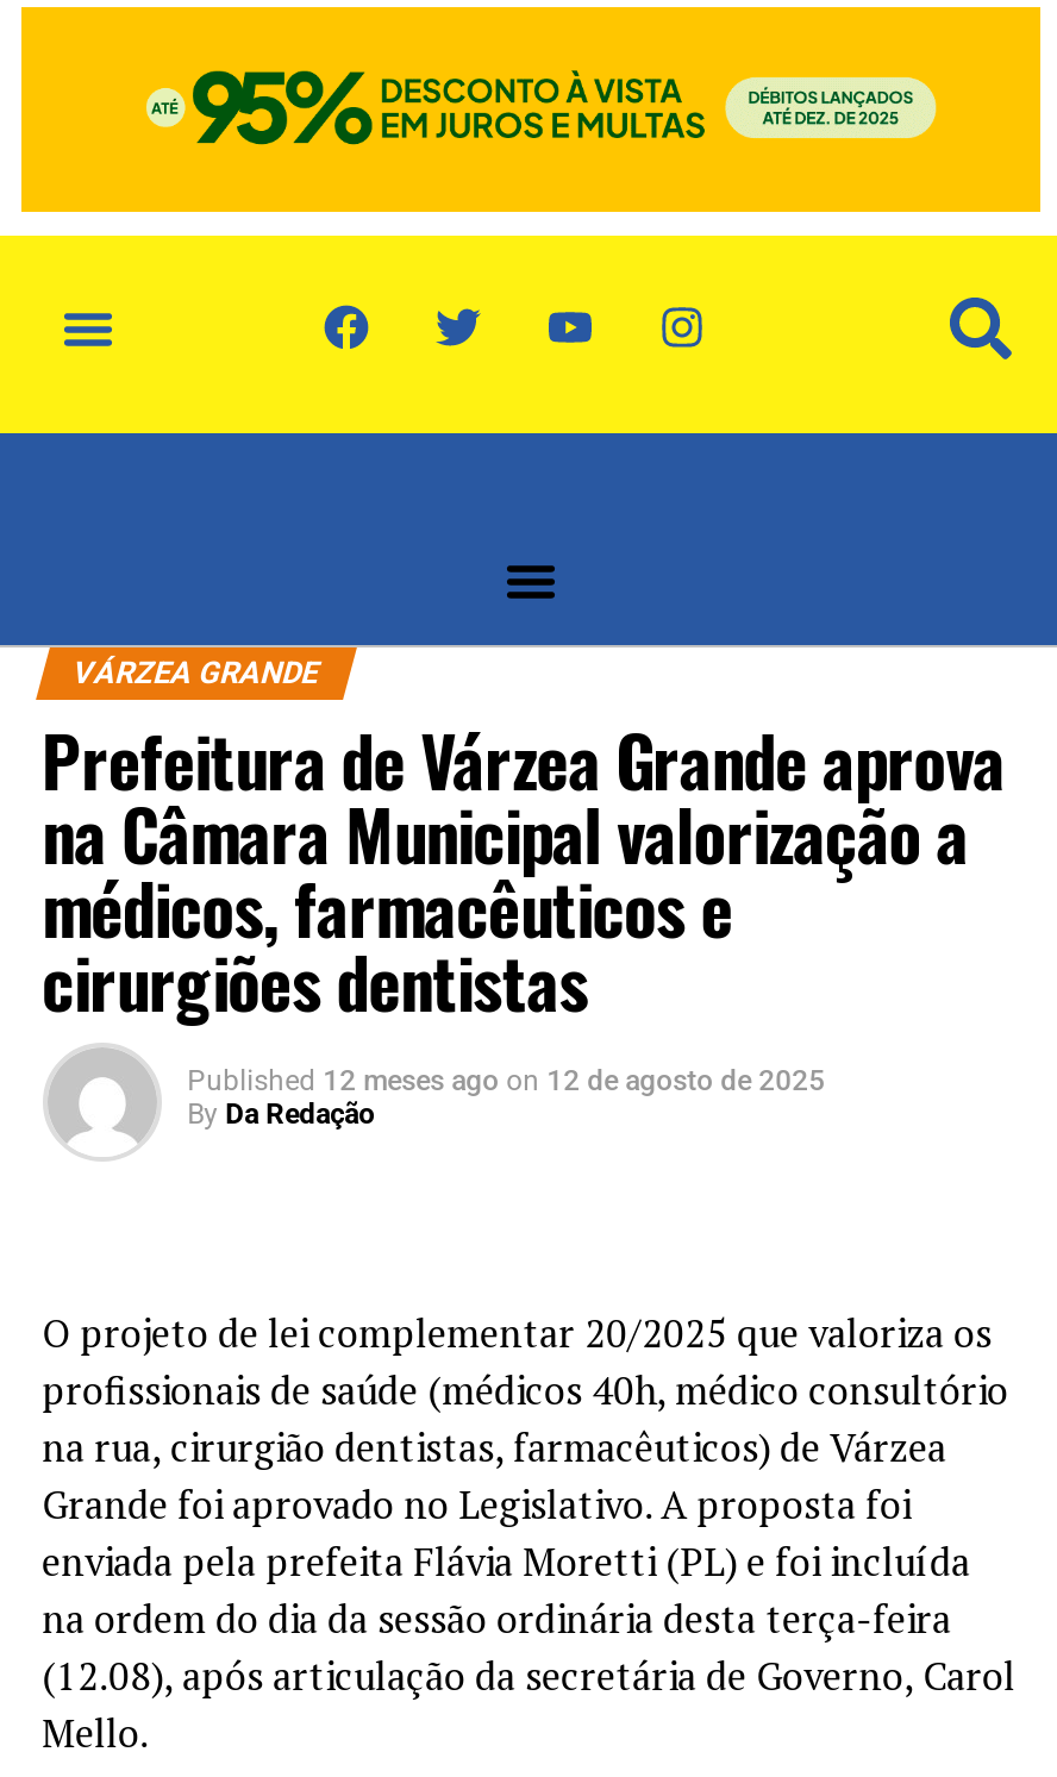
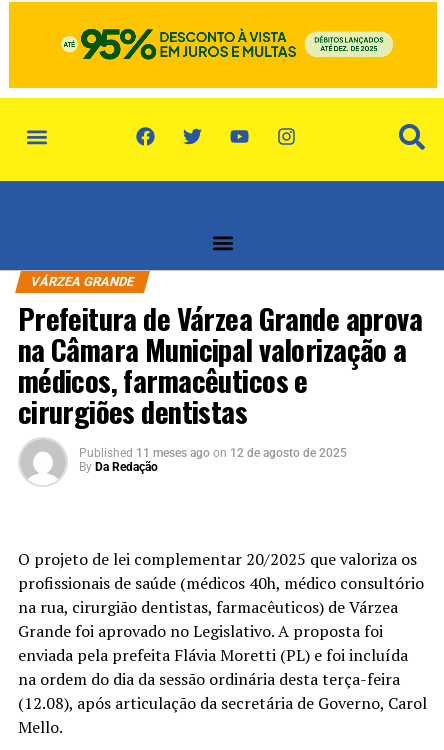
- Published 12 meses ago on 12 de agosto de 2025
+ Published 11 meses ago on 12 de agosto de 2025
